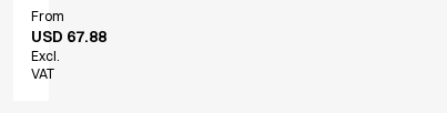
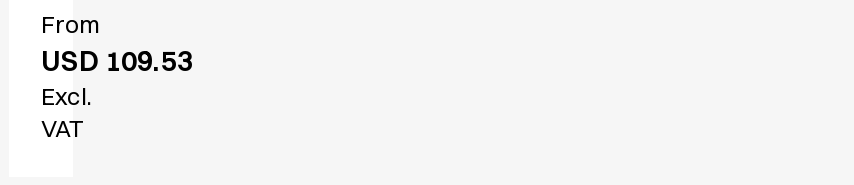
- USD 67.88
+ USD 109.53
